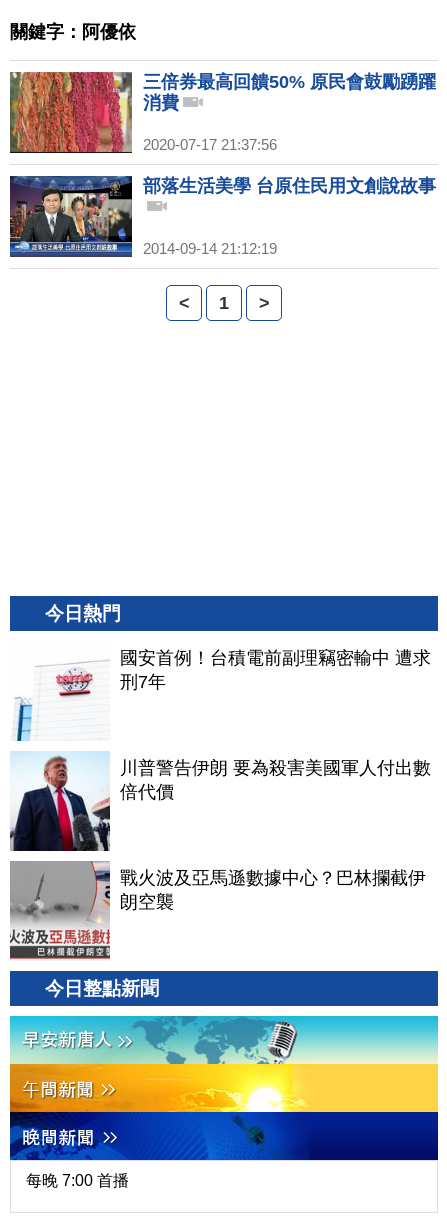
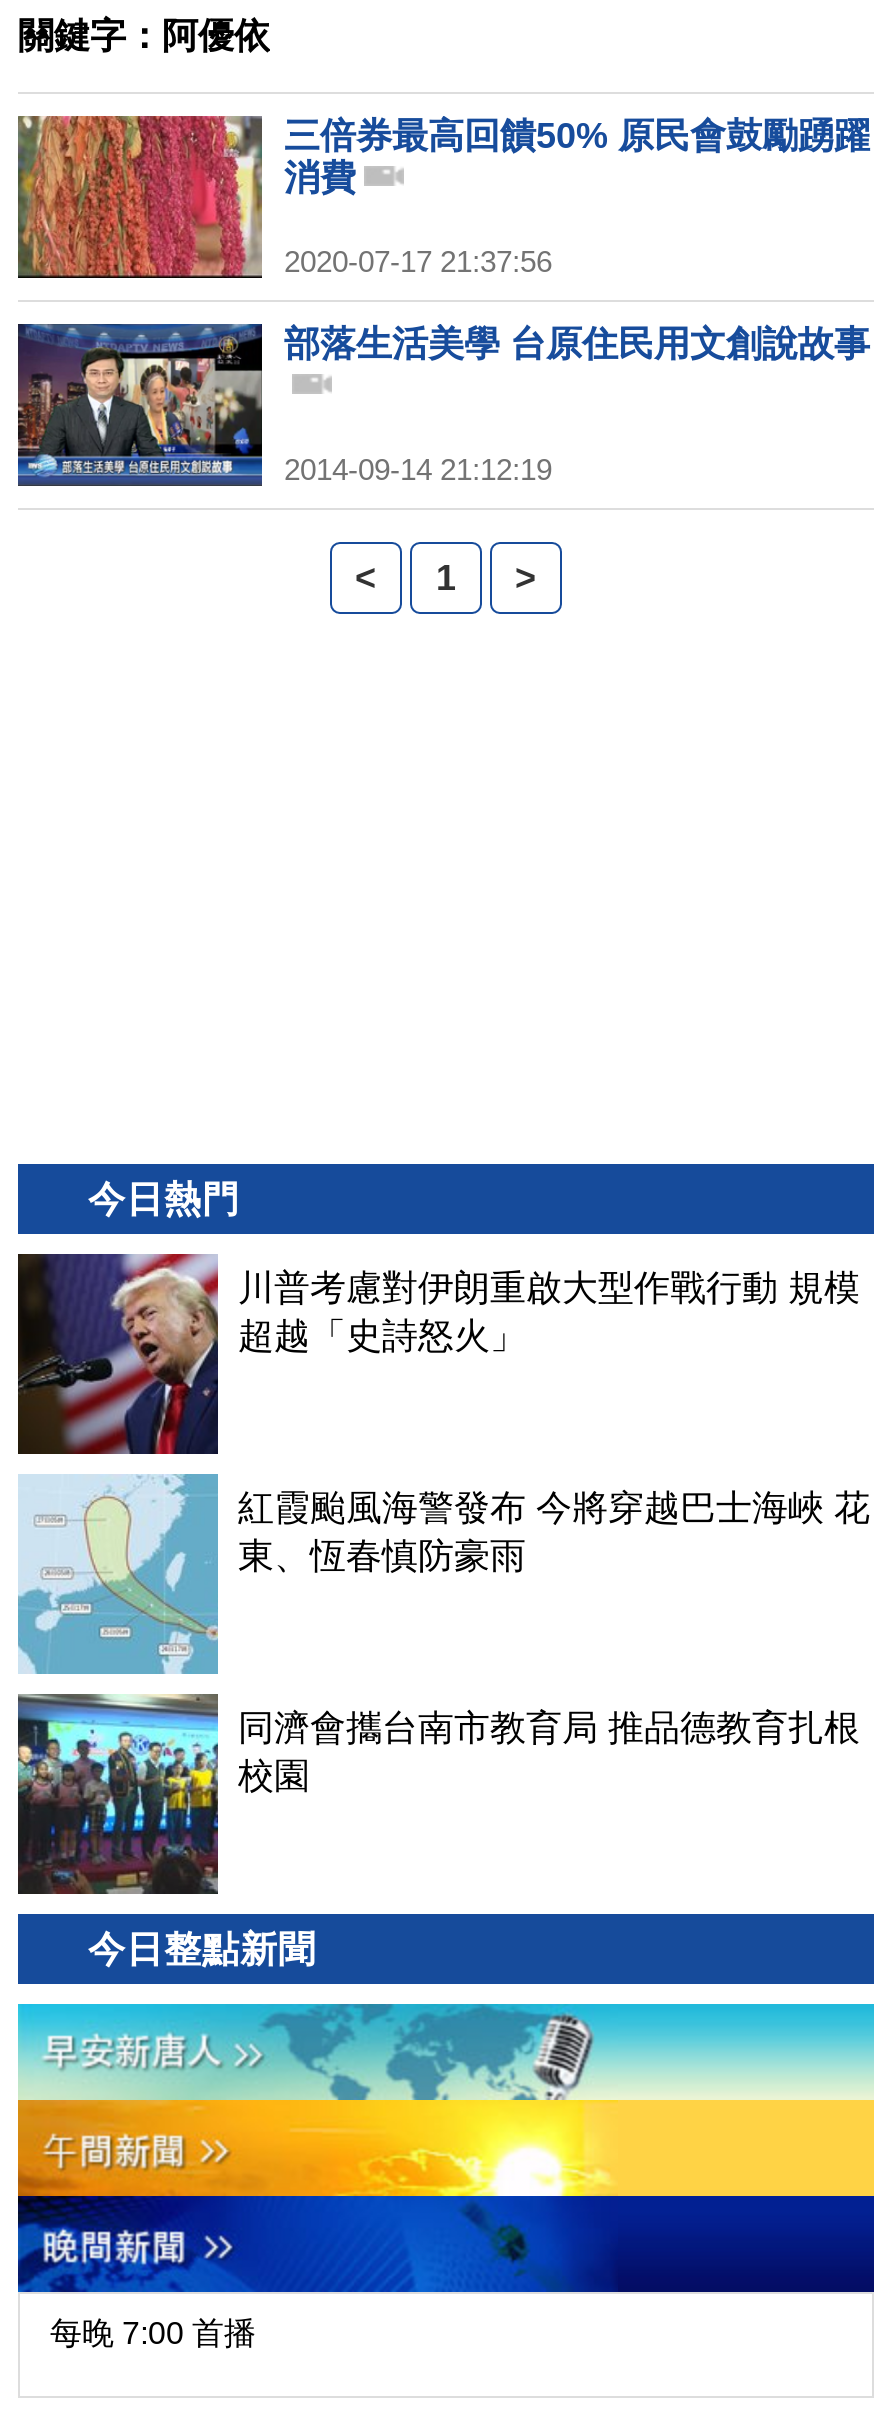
- [image]
- 國安首例！台積電前副理竊密輸中 遭求
- 刑7年
+ [image]
+ 川普考慮對伊朗重啟大型作戰行動 規模
+ 超越「史詩怒火」

- [image]
- 川普警告伊朗 要為殺害美國軍人付出數
- 倍代價
+ [image]
+ 紅霞颱風海警發布 今將穿越巴士海峽 花
+ 東、恆春慎防豪雨

- [image]
- 戰火波及亞馬遜數據中心？巴林攔截伊
- 朗空襲
+ [image]
+ 同濟會攜台南市教育局 推品德教育扎根
+ 校園
